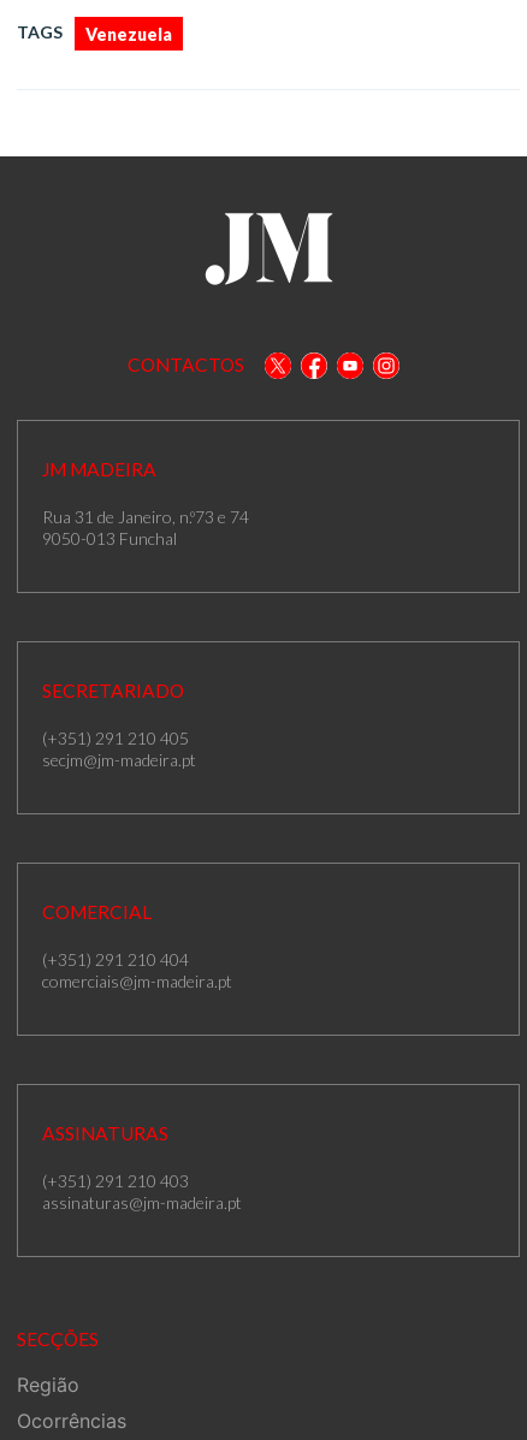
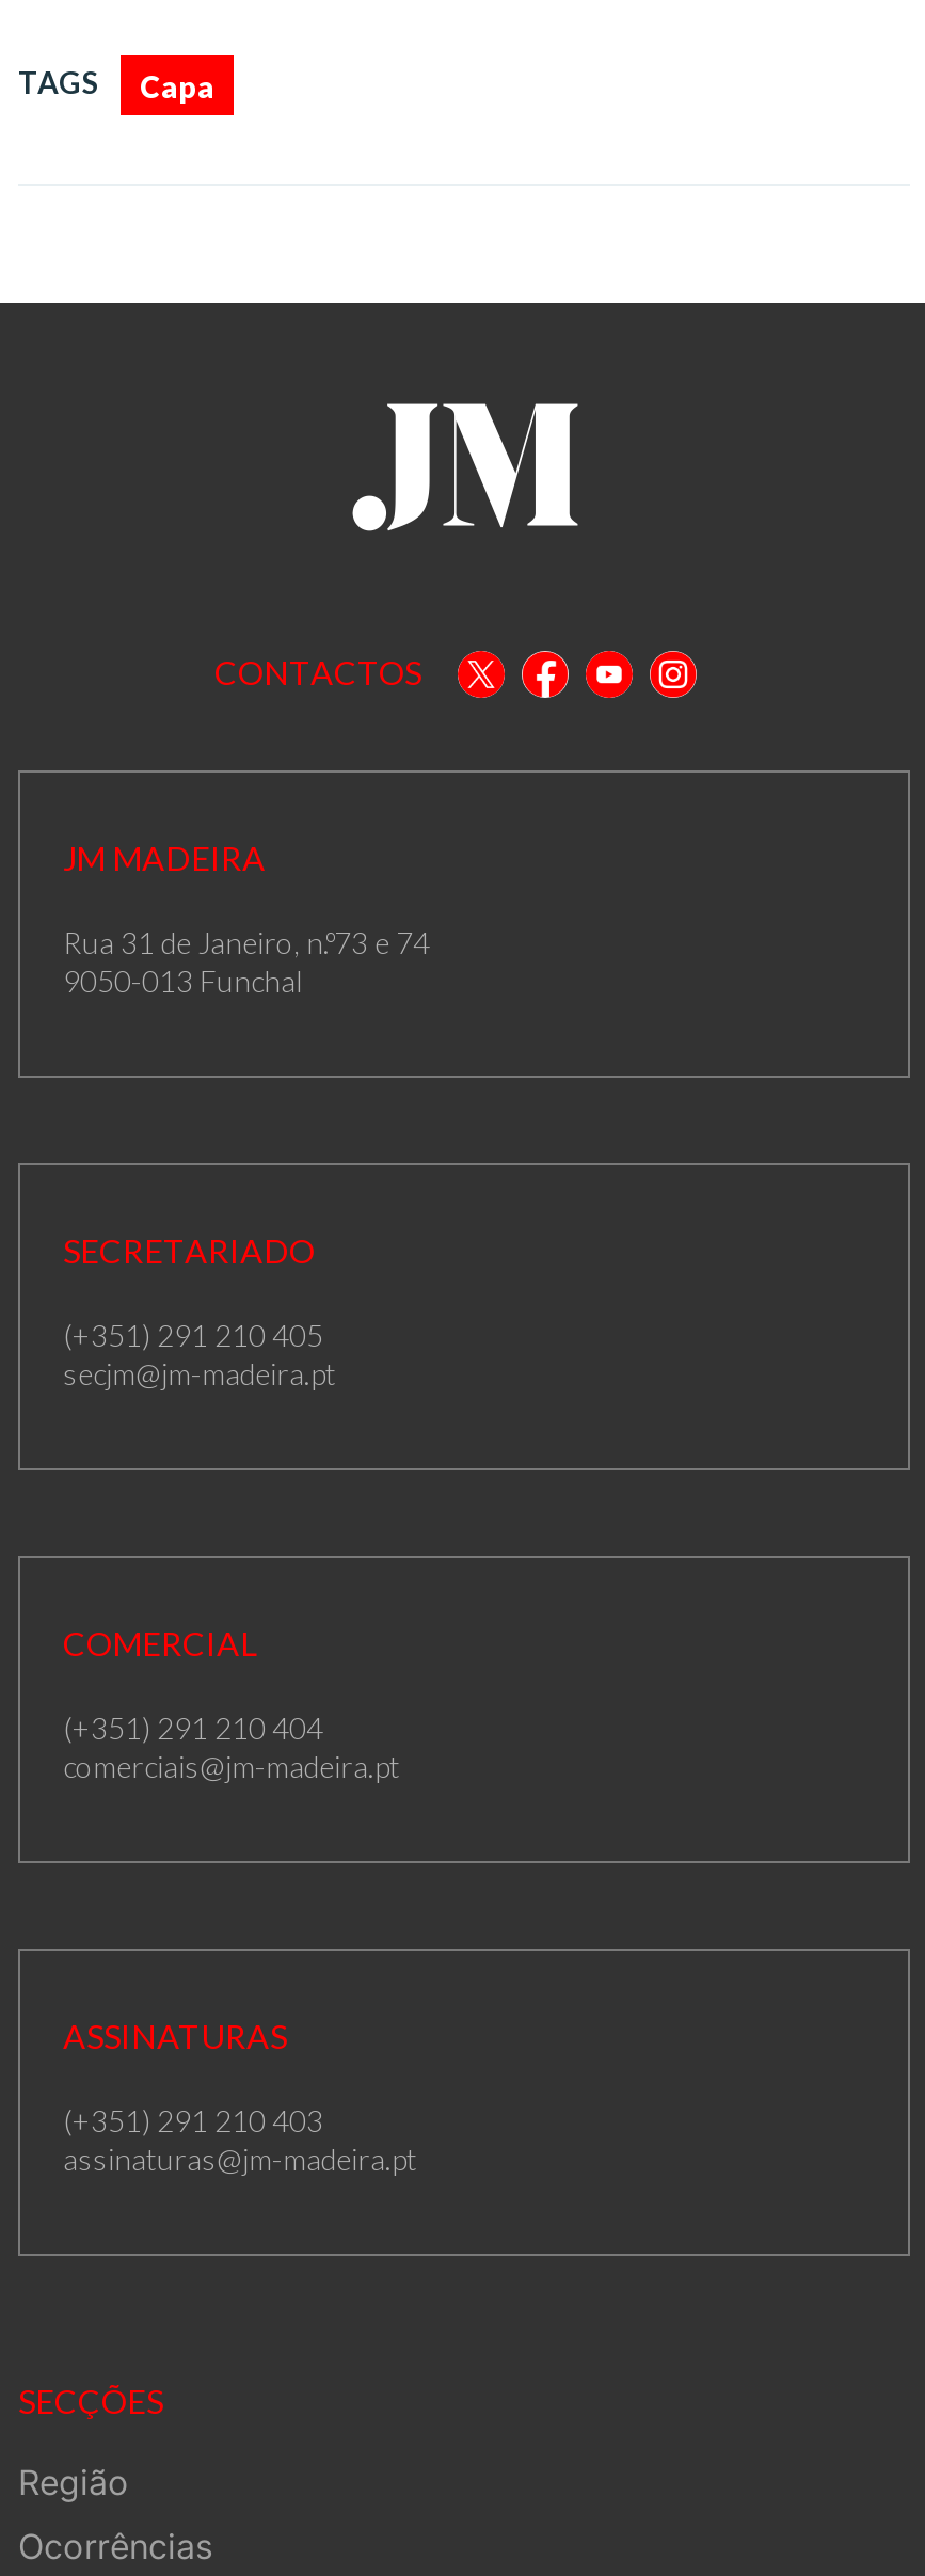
- Venezuela
+ Capa
